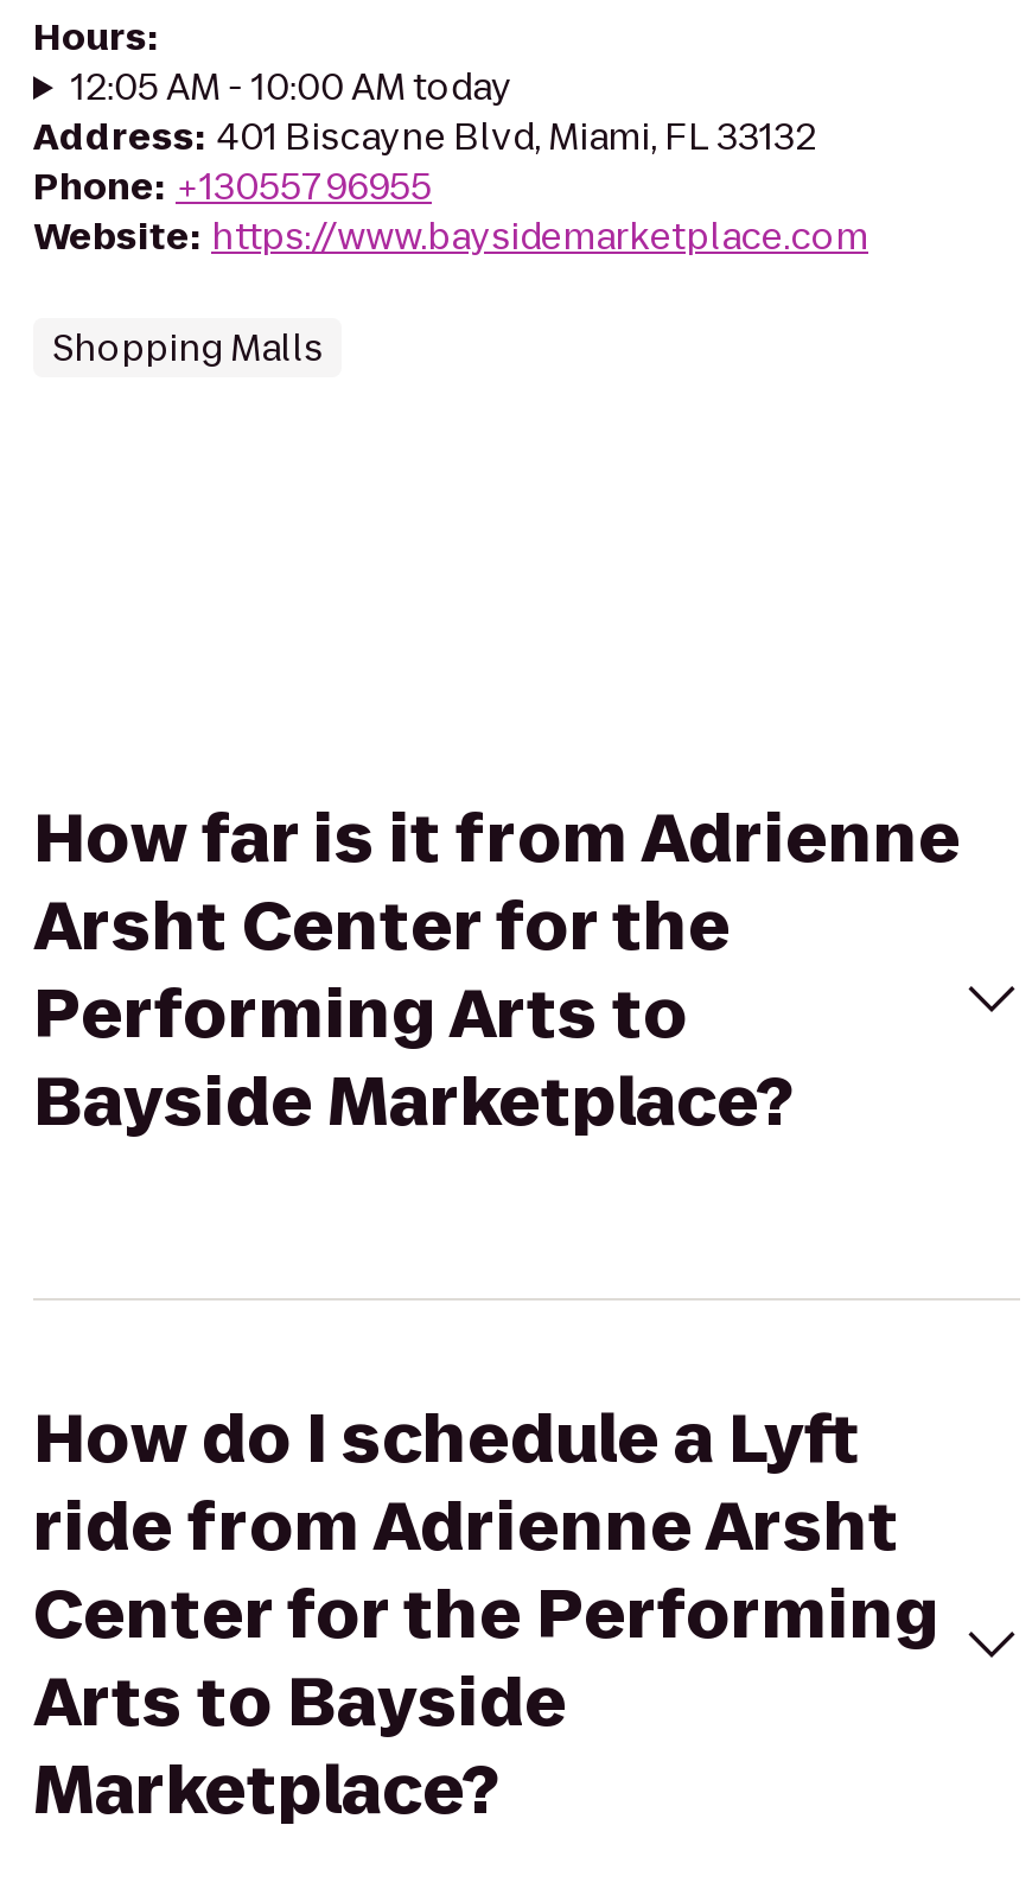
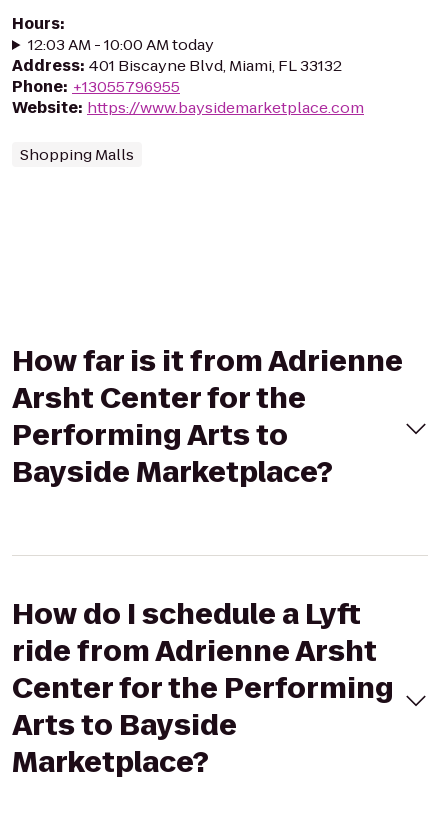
- 12:05 AM - 10:00 AM today
+ 12:03 AM - 10:00 AM today
